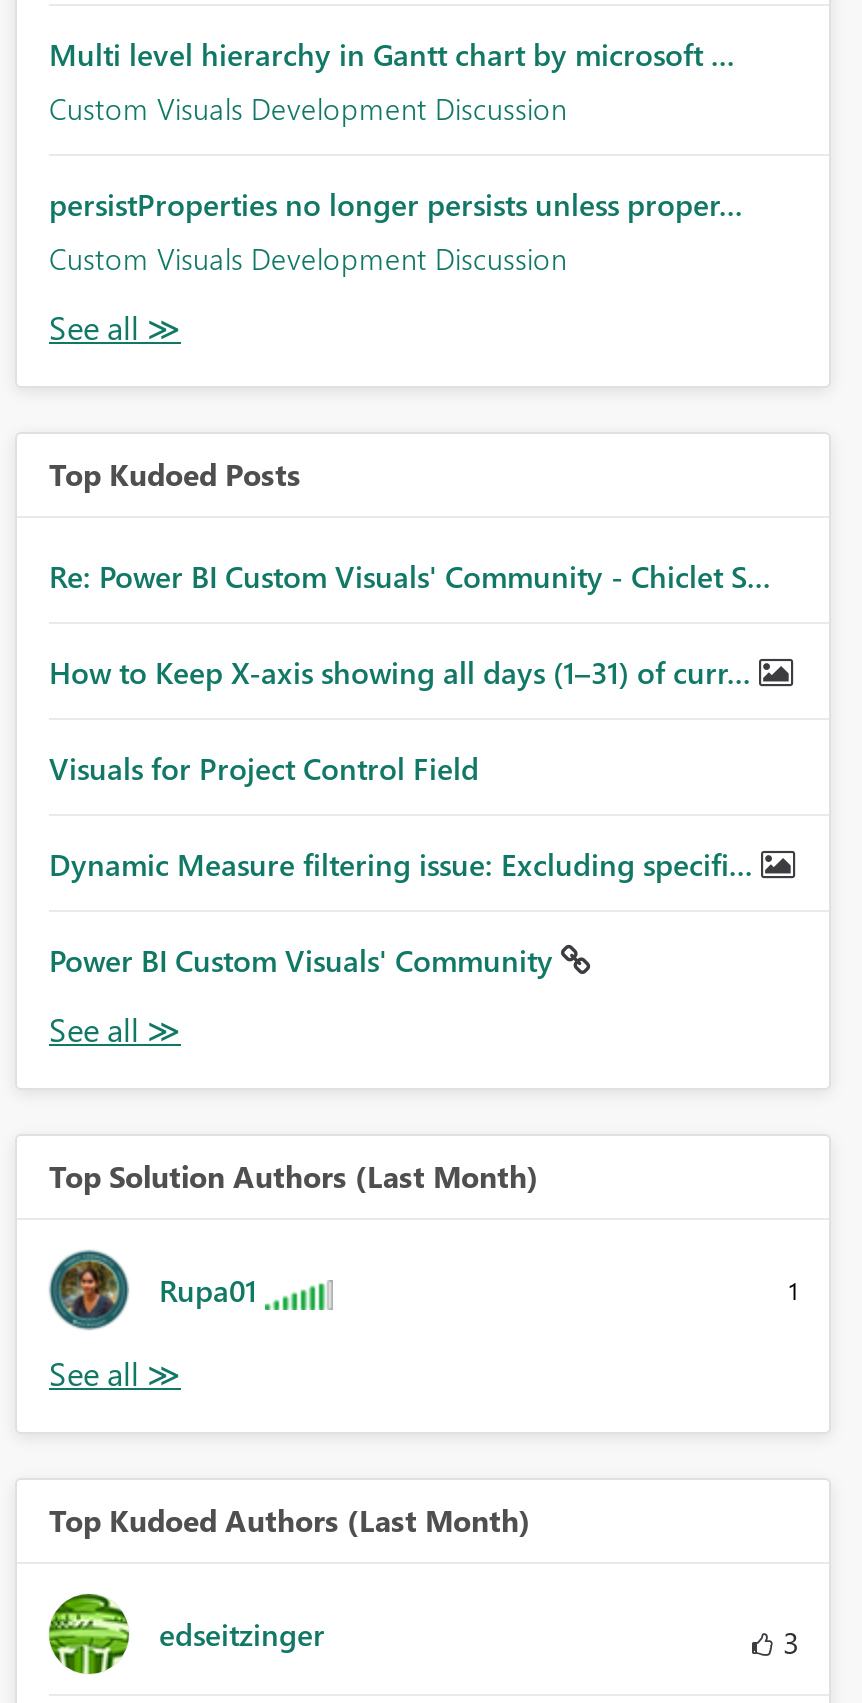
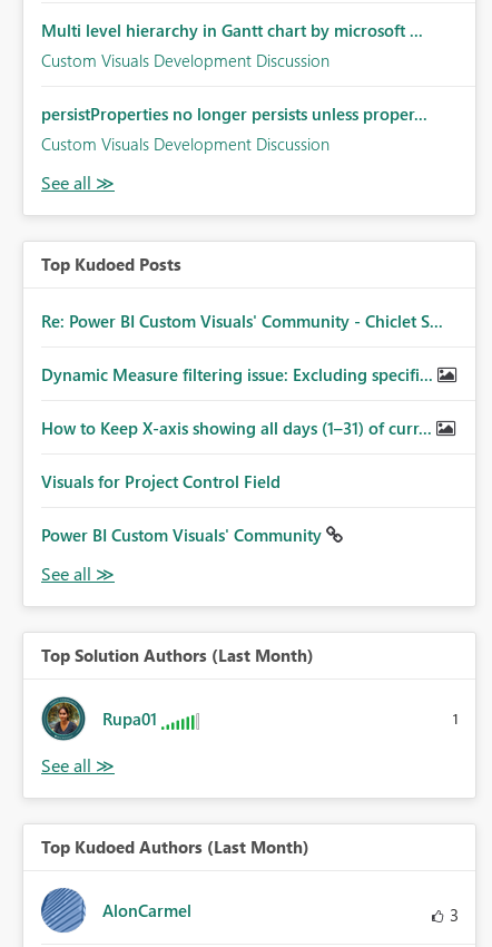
moved down: How to Keep X-axis showing all days (1–31) of curr... | Visuals for Project Control Field

moved up: Dynamic Measure filtering issue: Excluding specifi...

- [image]
- edseitzinger
+ [image]
+ AlonCarmel
